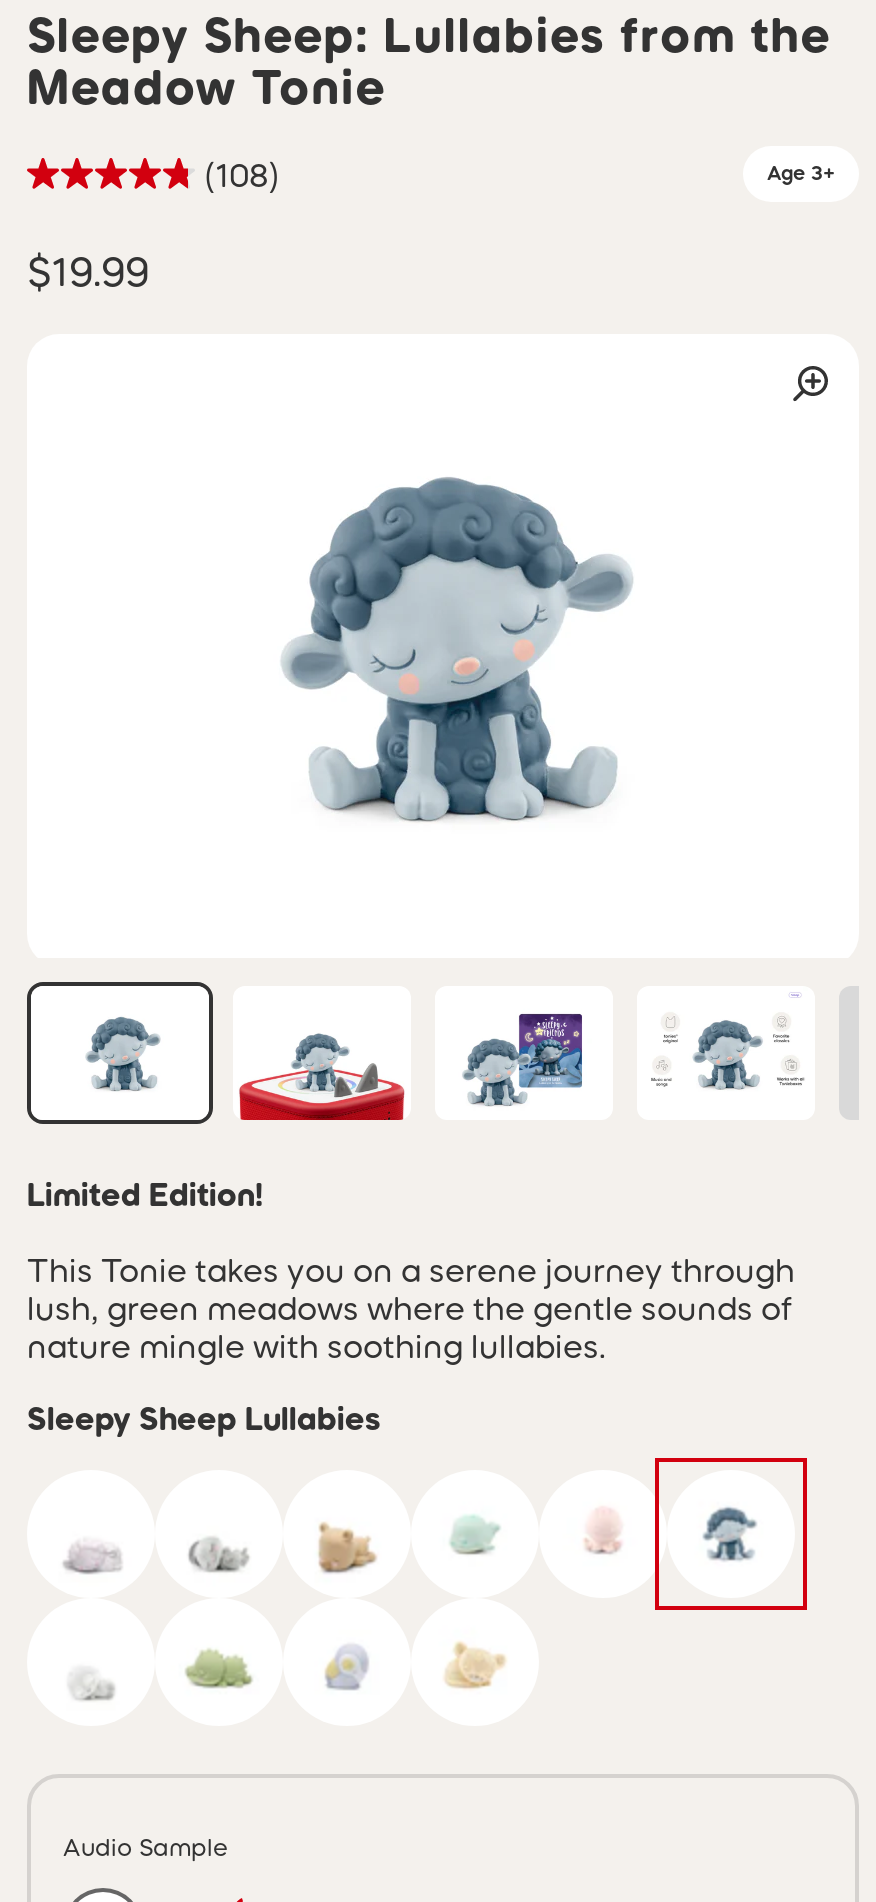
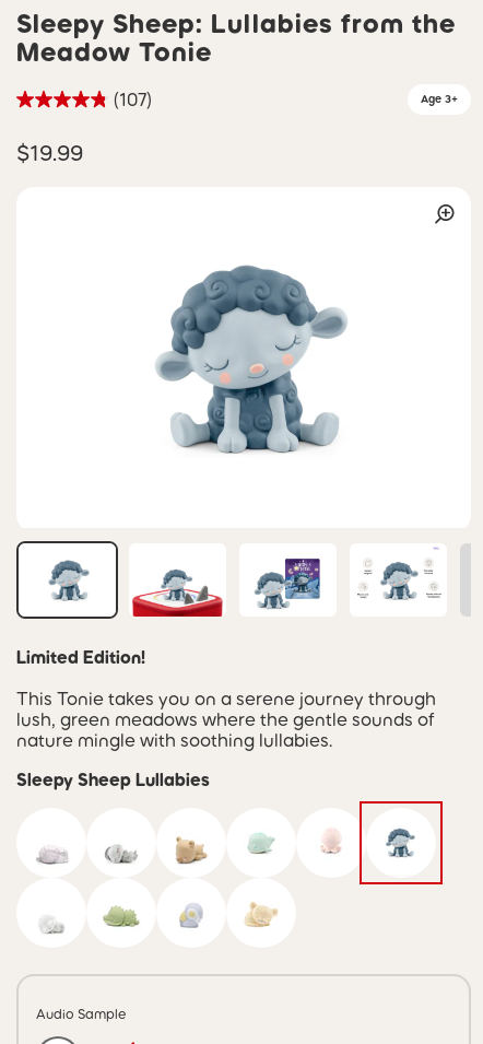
- (108)
+ (107)
